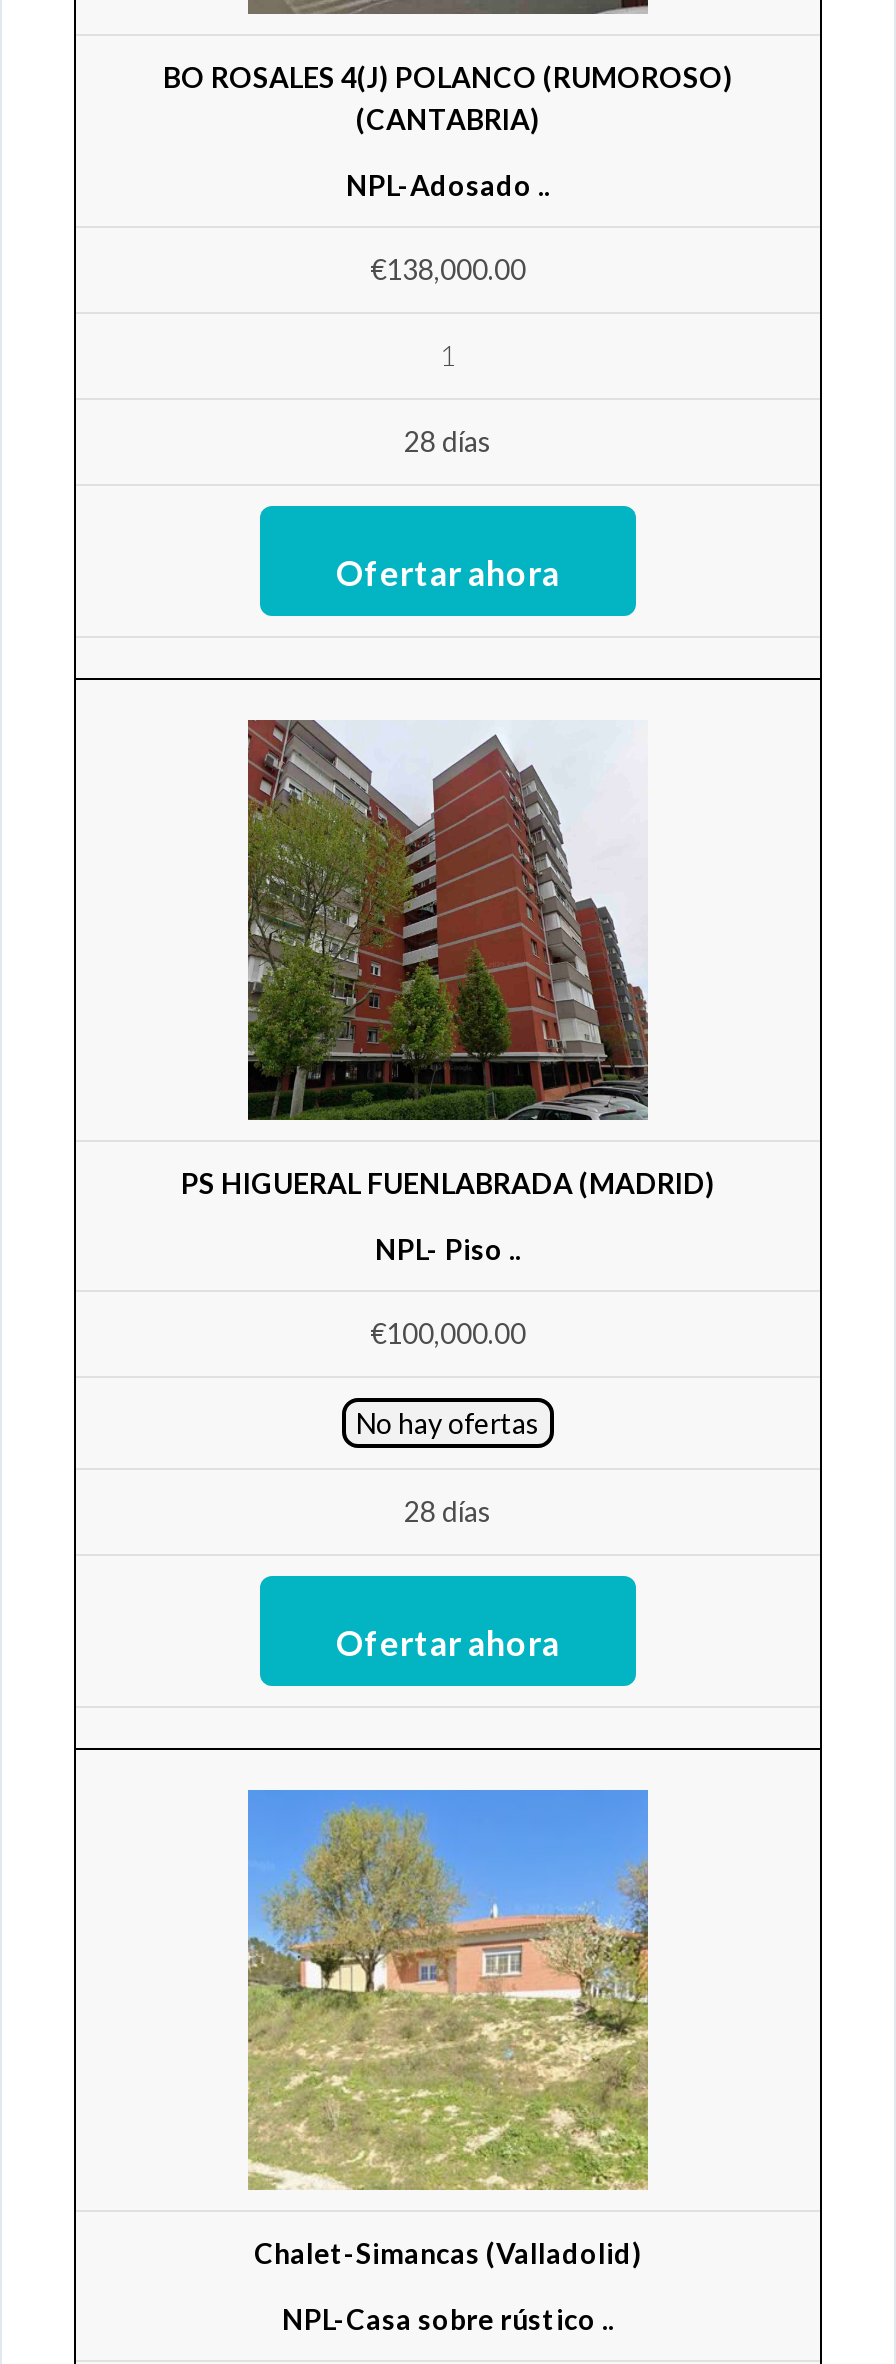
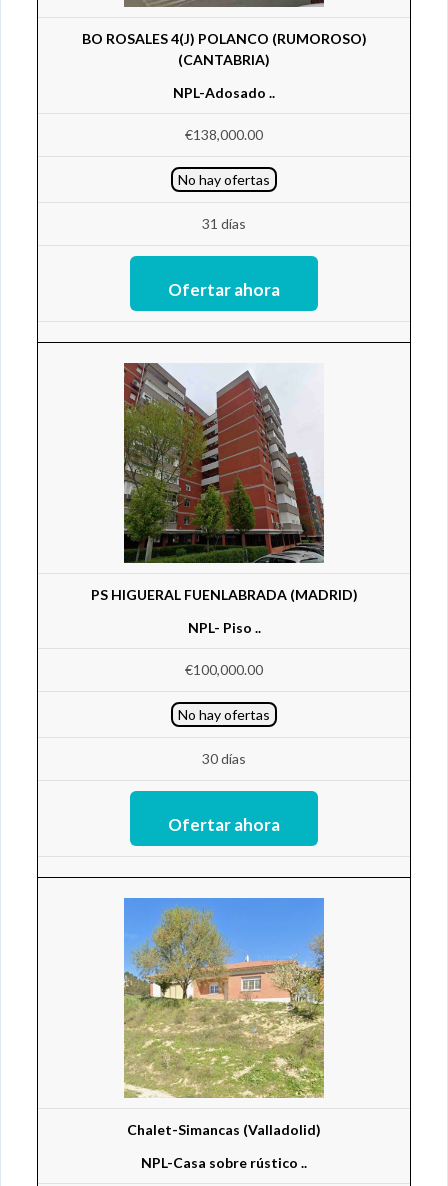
- 1
+ No hay ofertas

- 28 días
+ 31 días

- 28 días
+ 30 días
